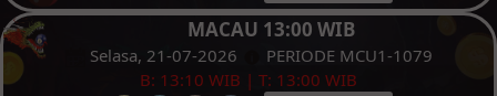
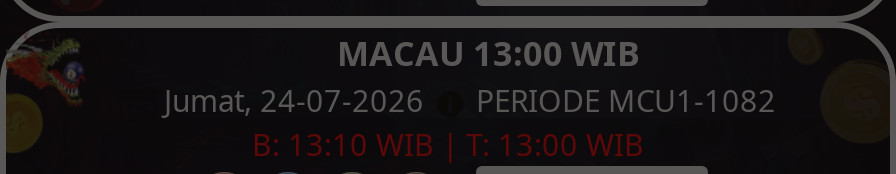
- Selasa, 21-07-2026
- PERIODE MCU1-1079
+ Jumat, 24-07-2026
+ PERIODE MCU1-1082
